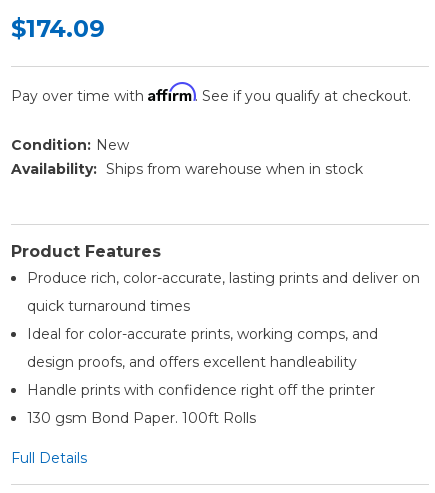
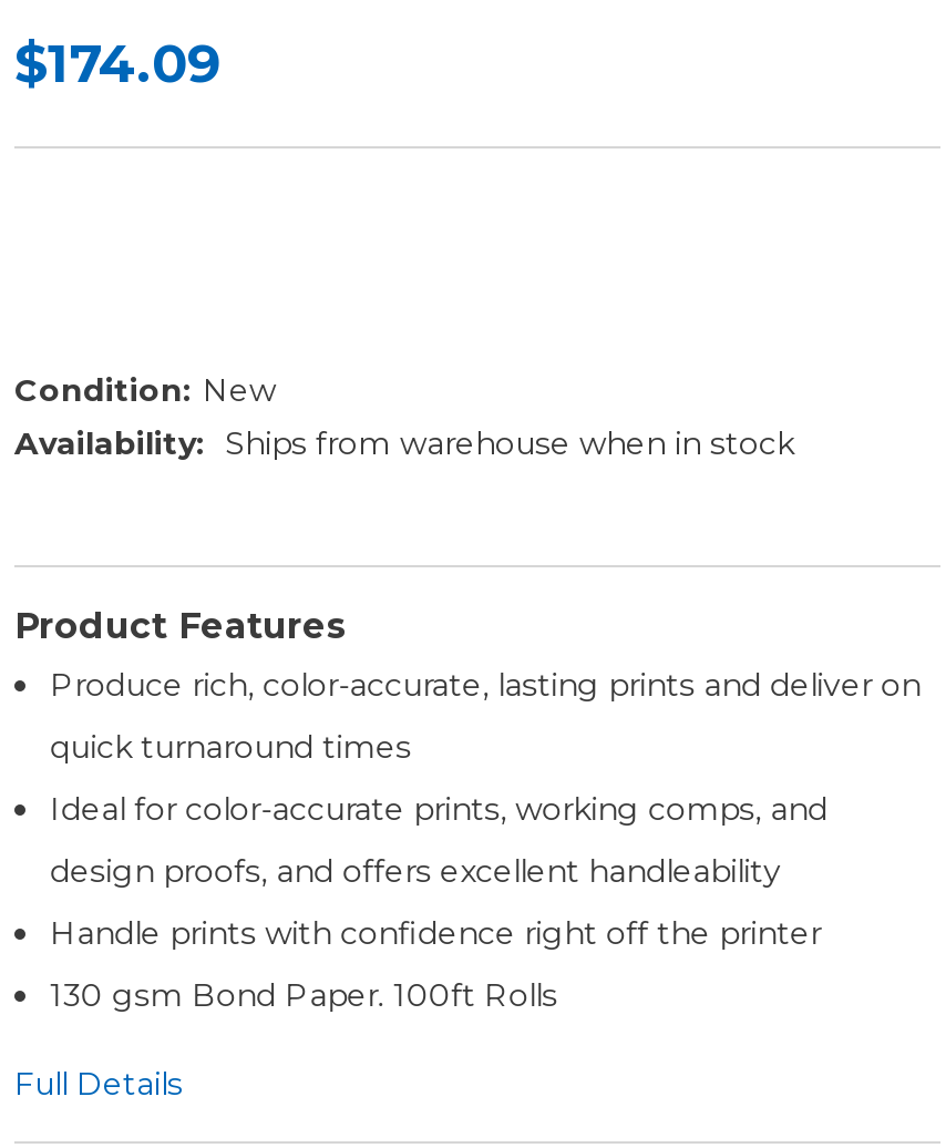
- Pay over time with Affirm. See if you qualify at checkout.
